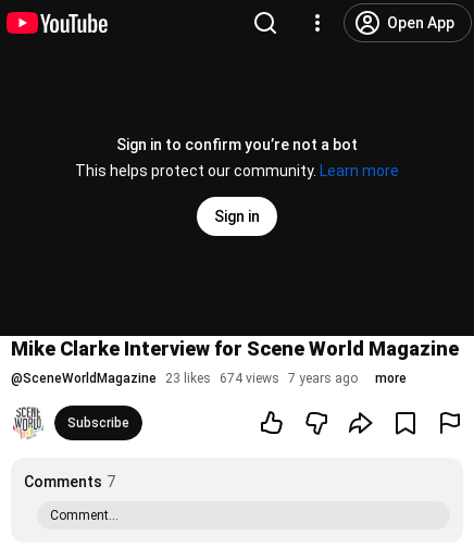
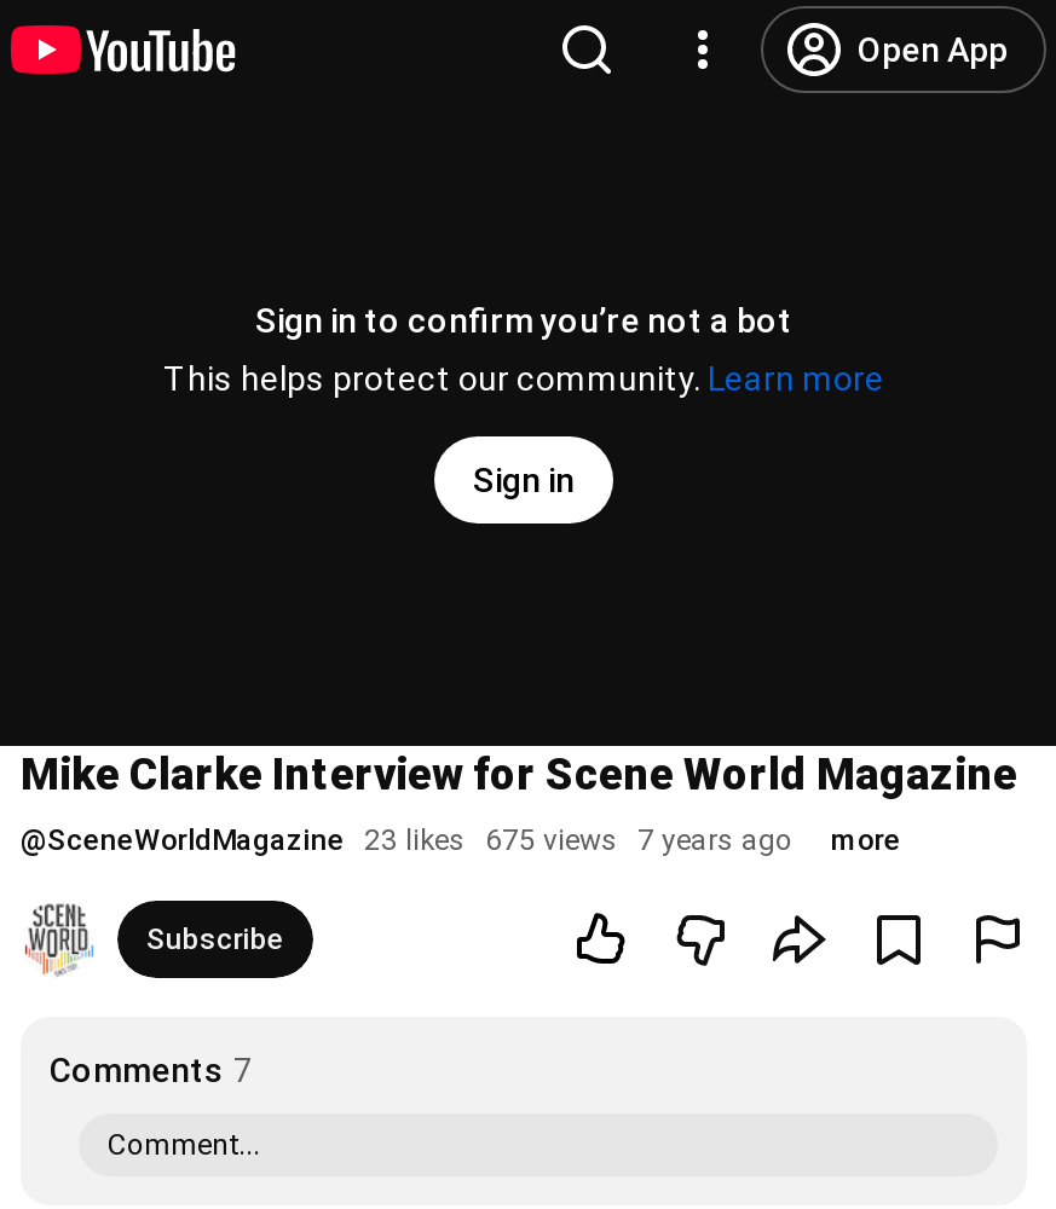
- @SceneWorldMagazine 23 likes 674 views 7 years ago
+ @SceneWorldMagazine 23 likes 675 views 7 years ago
